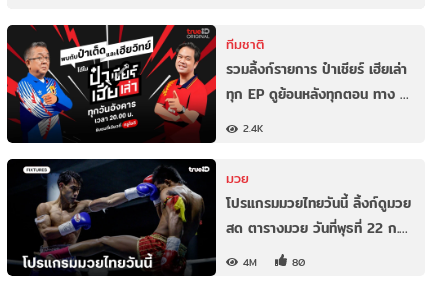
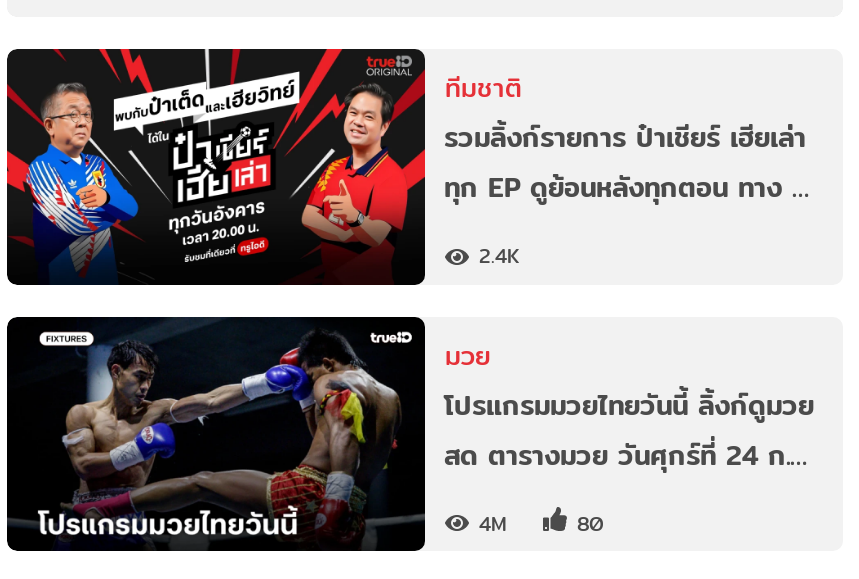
- สด ตารางมวย วันที่พุธที่ 22 ก.…
+ สด ตารางมวย วันศุกร์ที่ 24 ก.…
